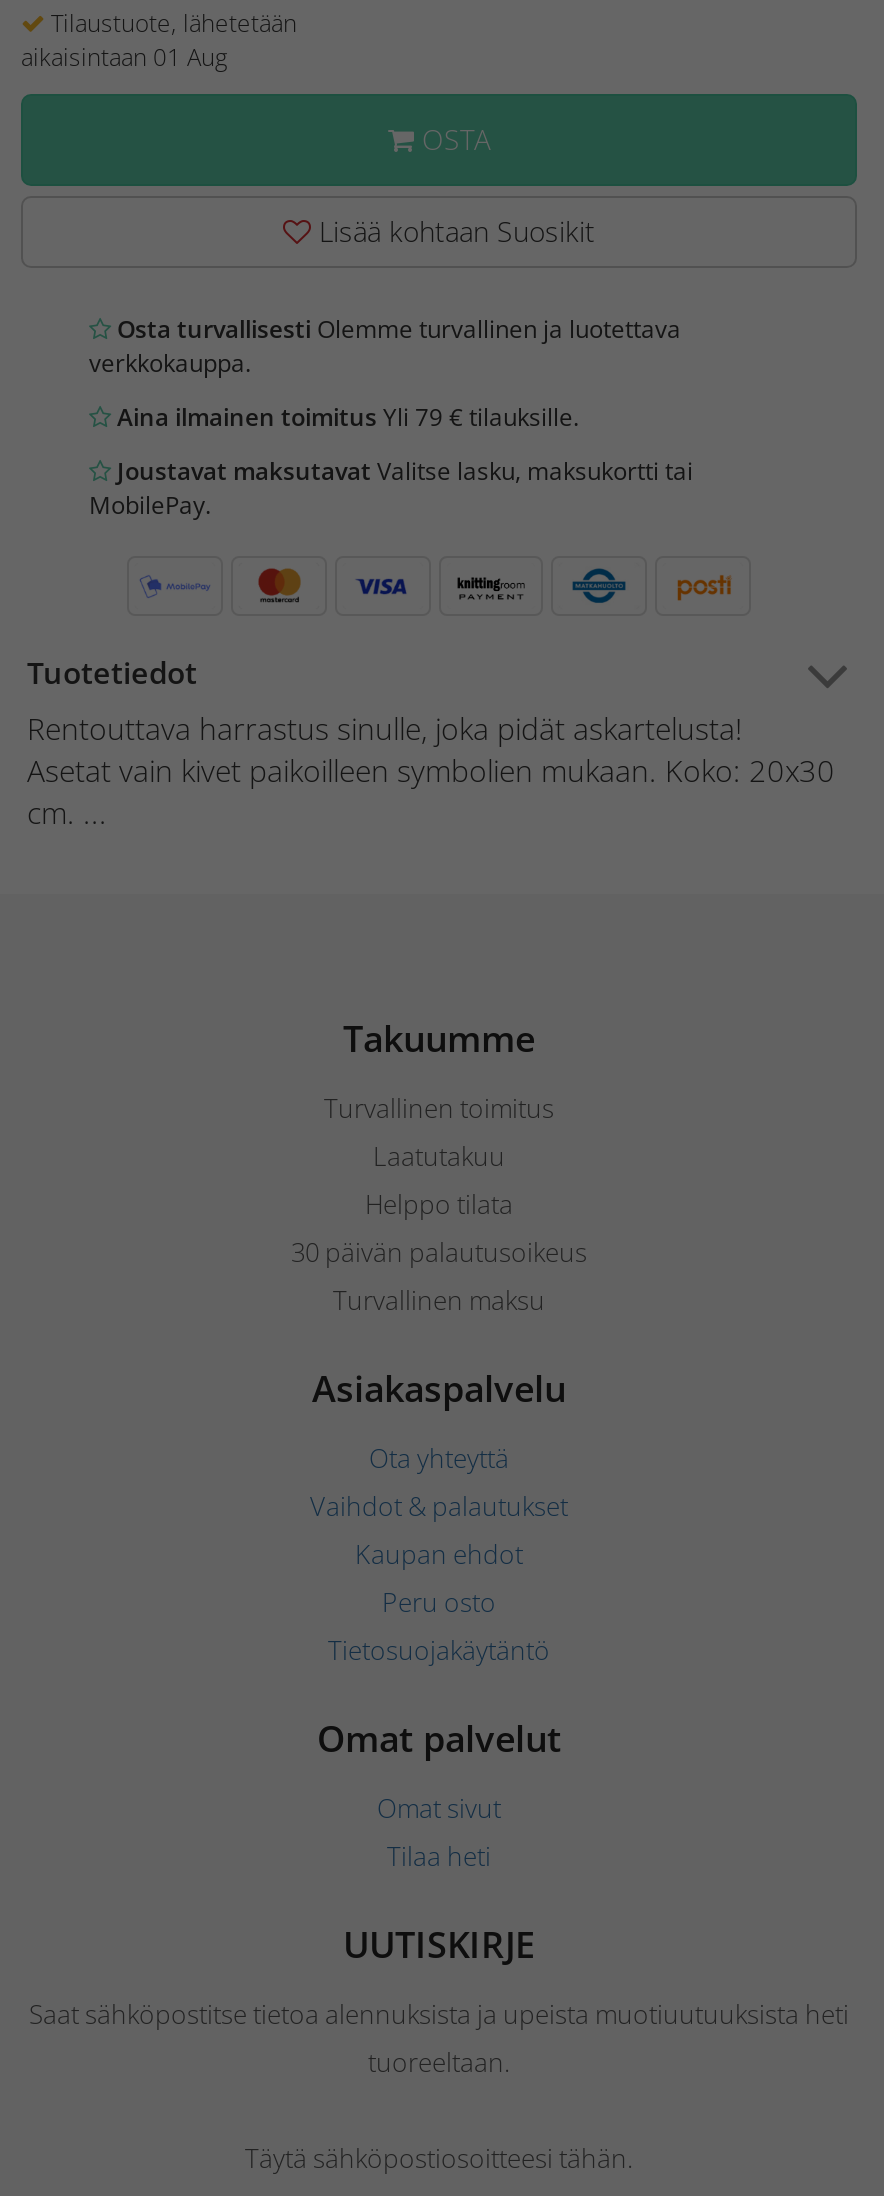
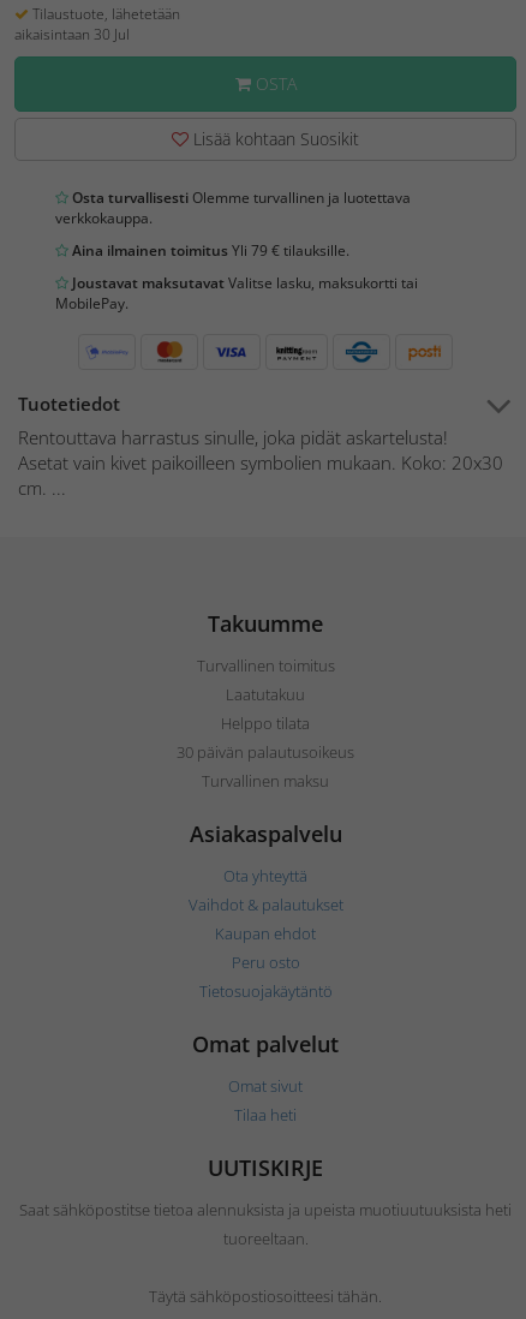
- aikaisintaan 01 Aug
+ aikaisintaan 30 Jul
